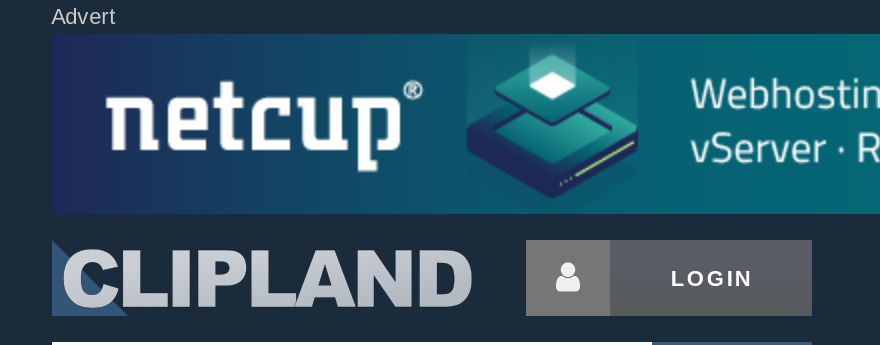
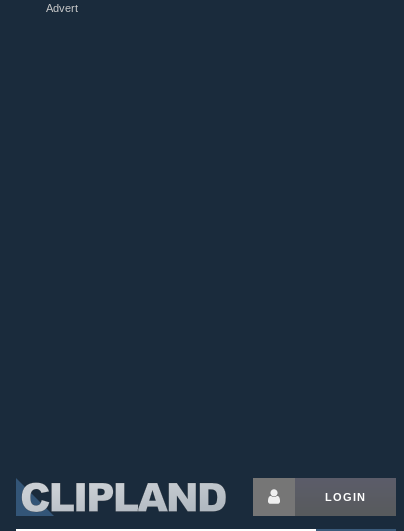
- [image]
